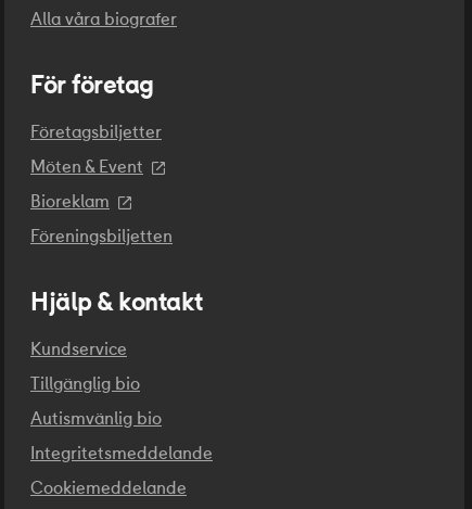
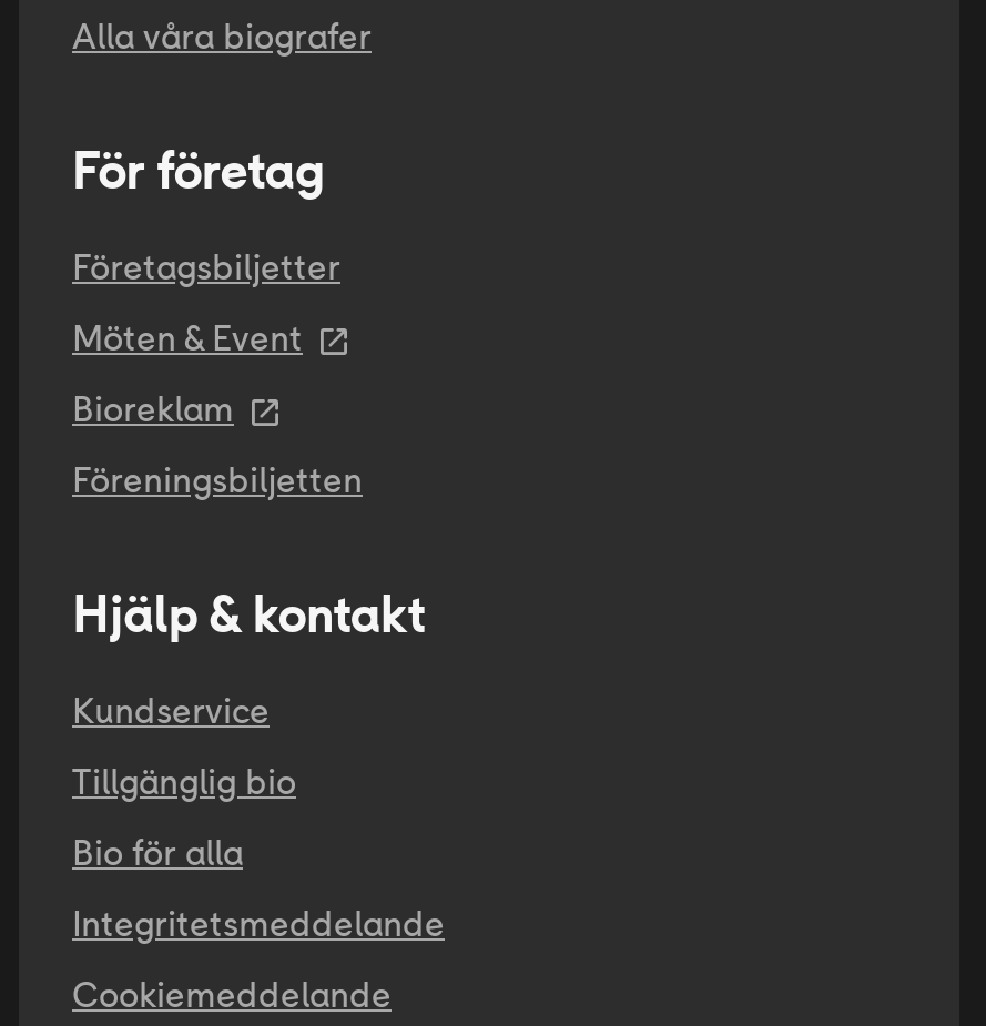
- Autismvänlig bio
+ Bio för alla
